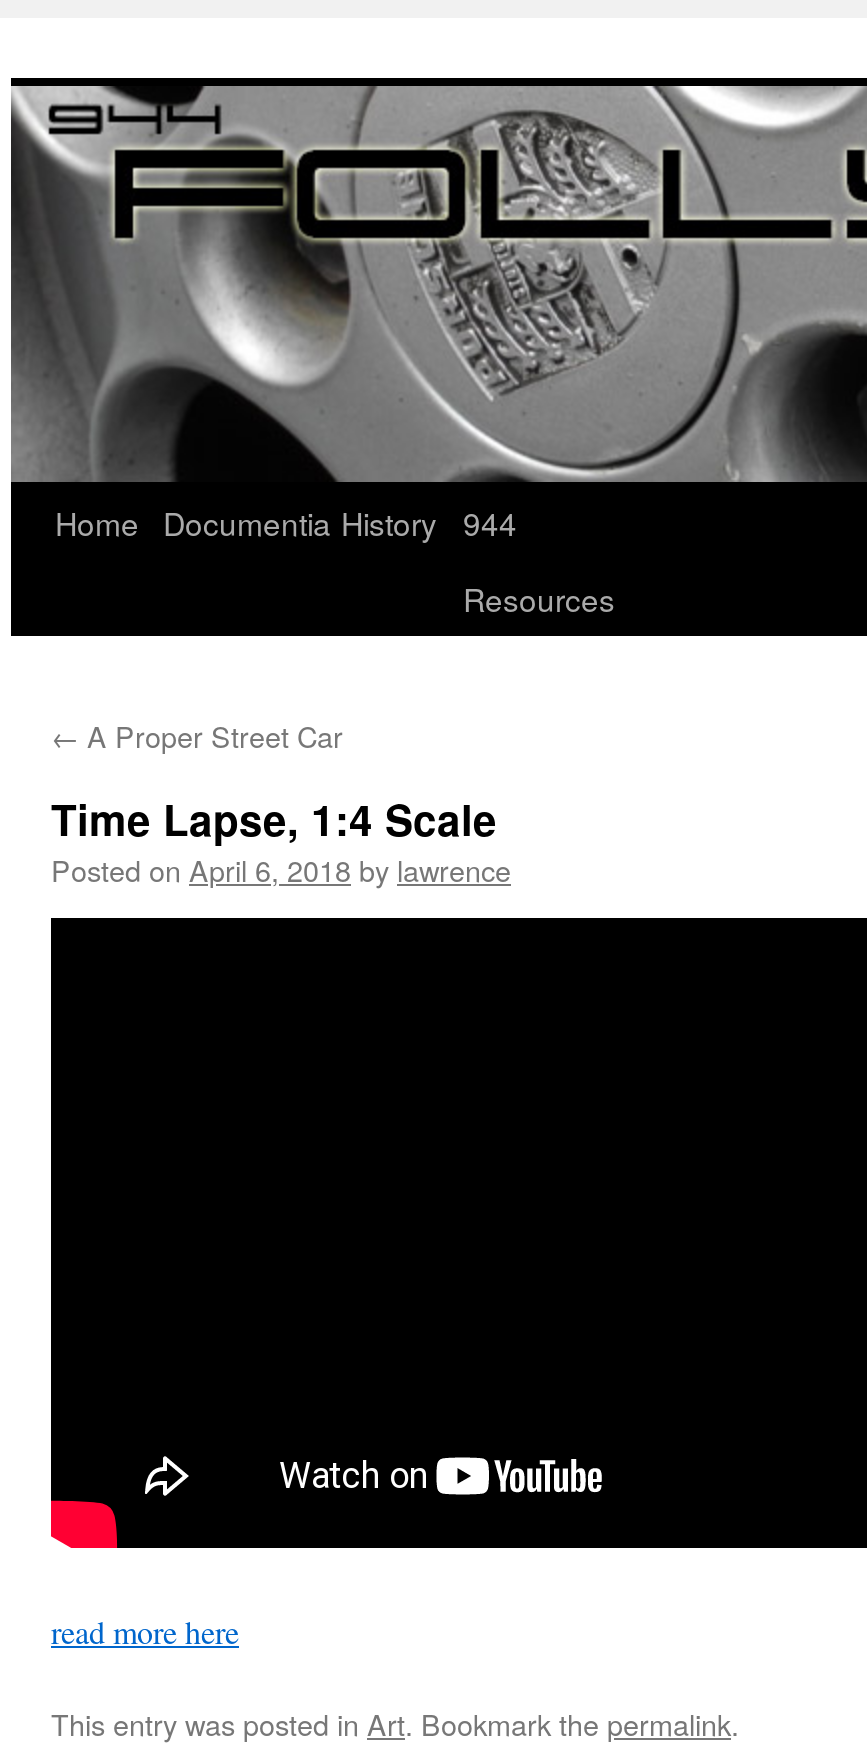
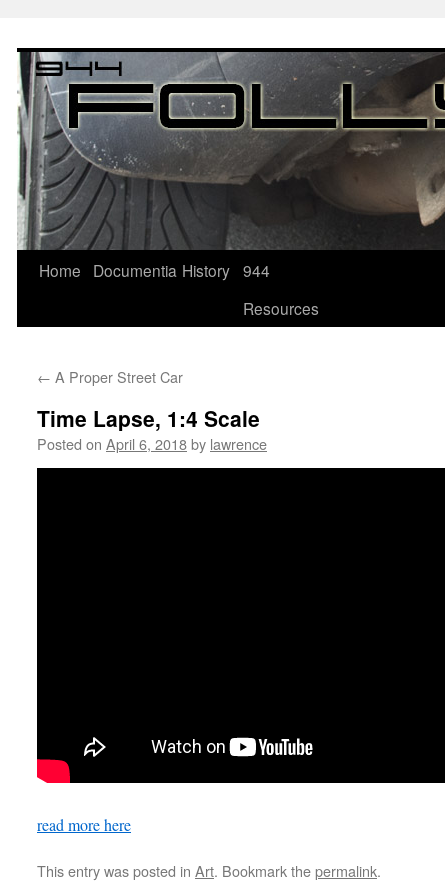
- [image]
+ [image]
